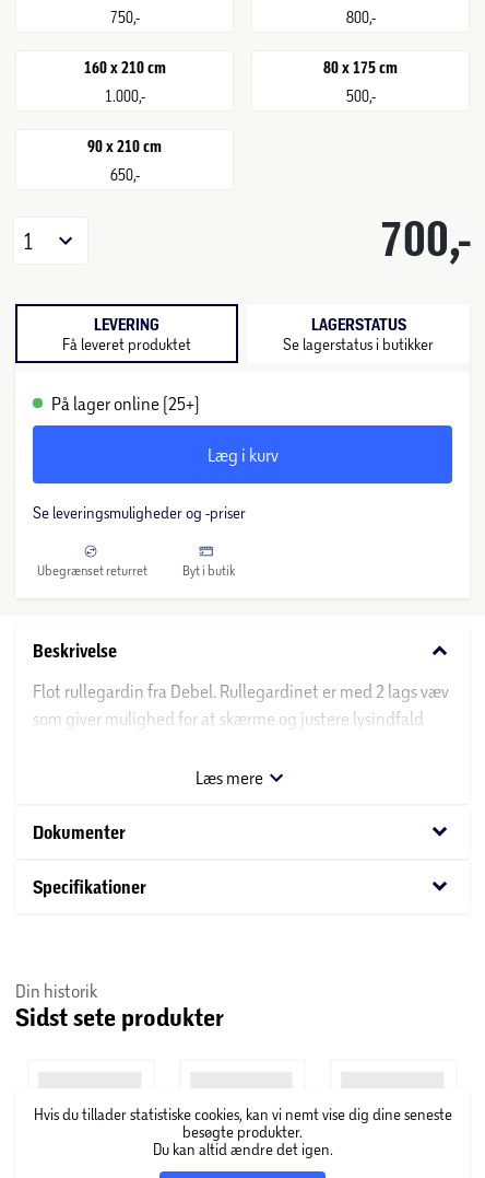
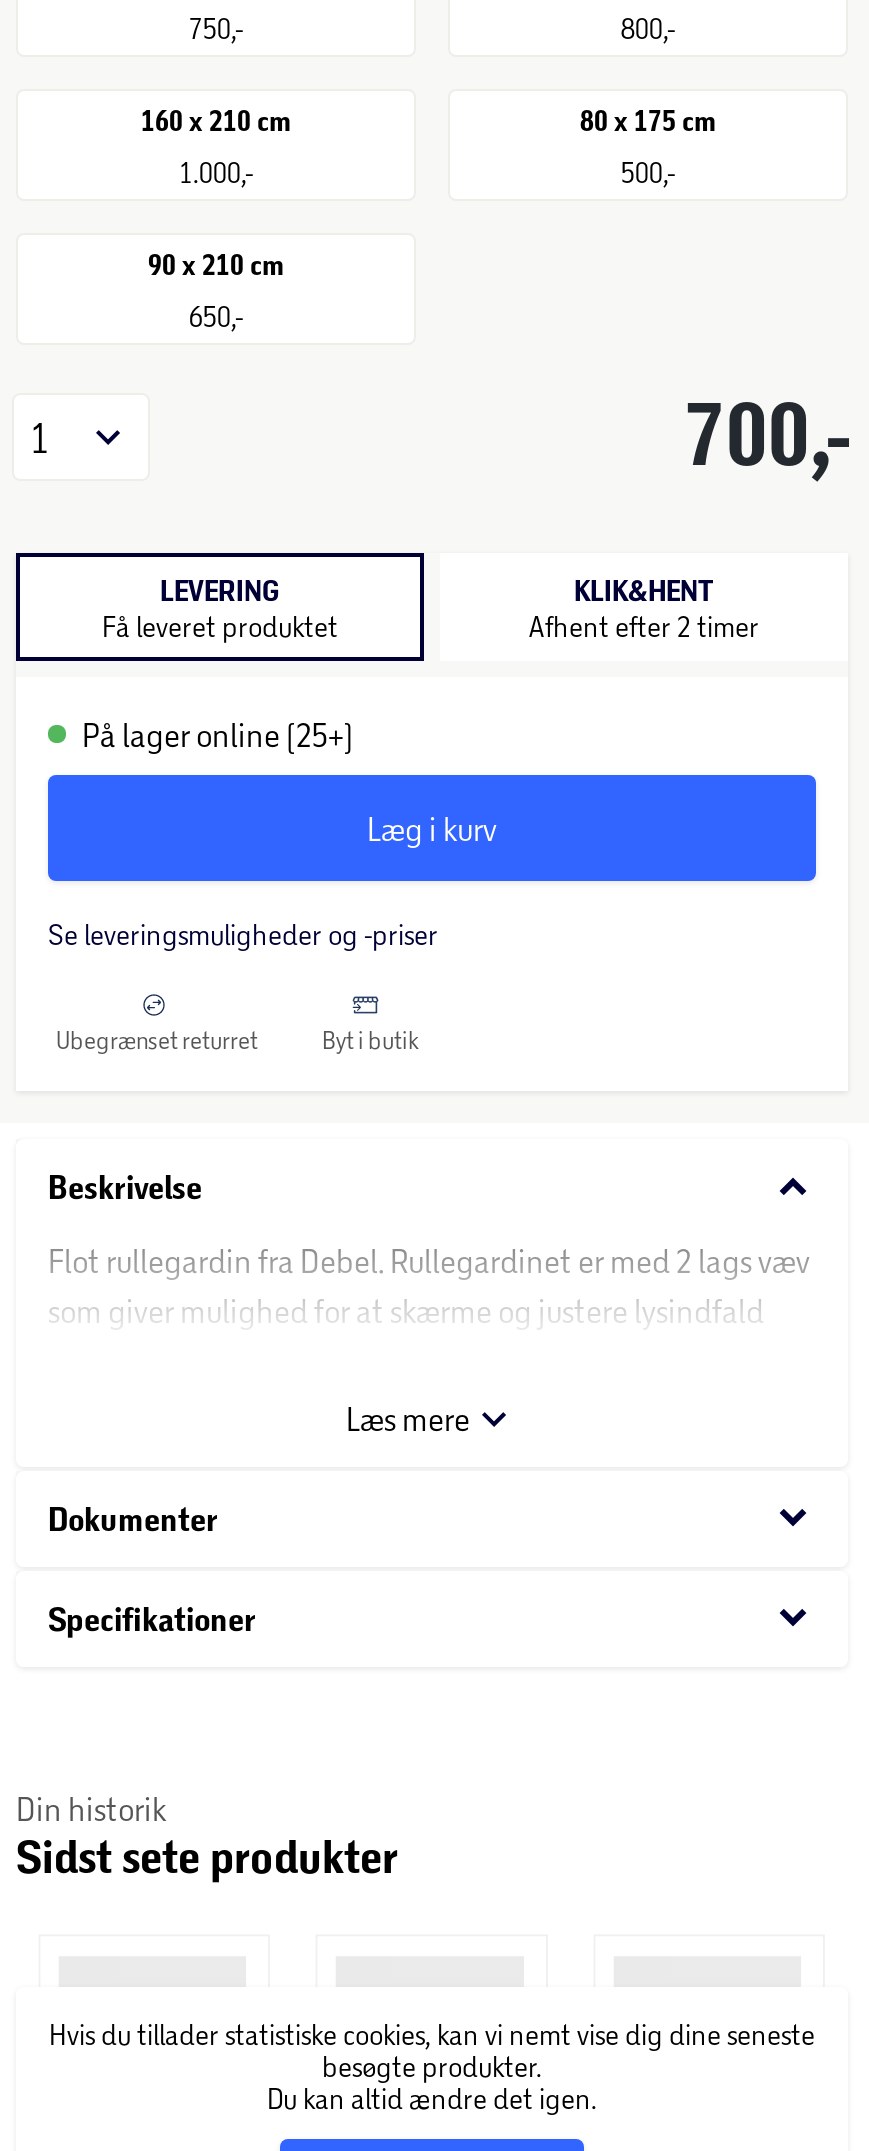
- LAGERSTATUS
- Se lagerstatus i butikker
+ KLIK&HENT
+ Afhent efter 2 timer
